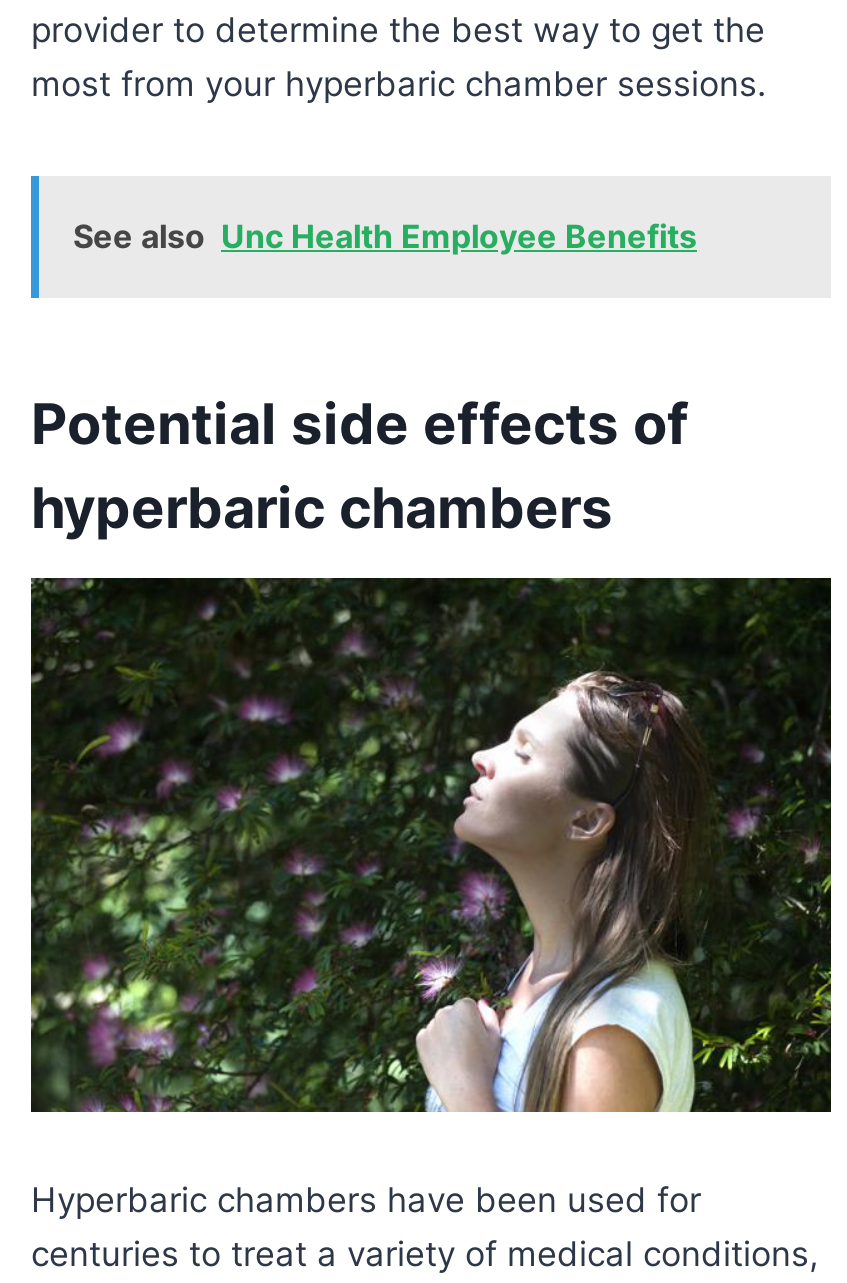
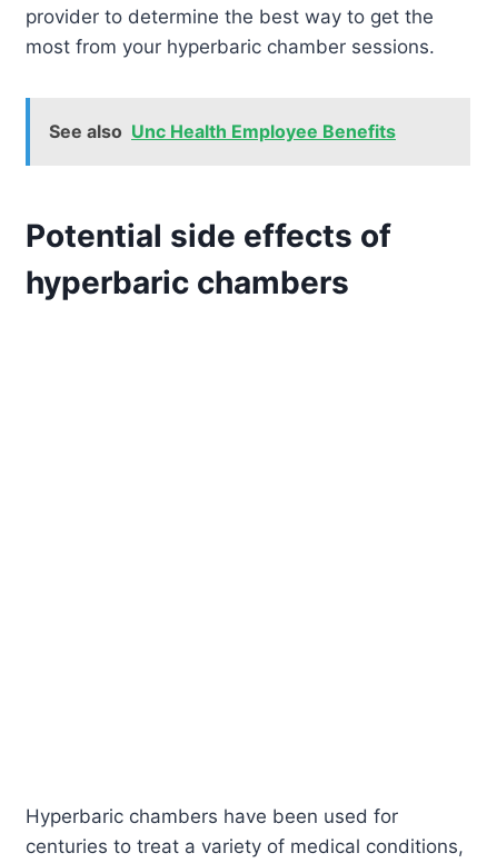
- [image]
